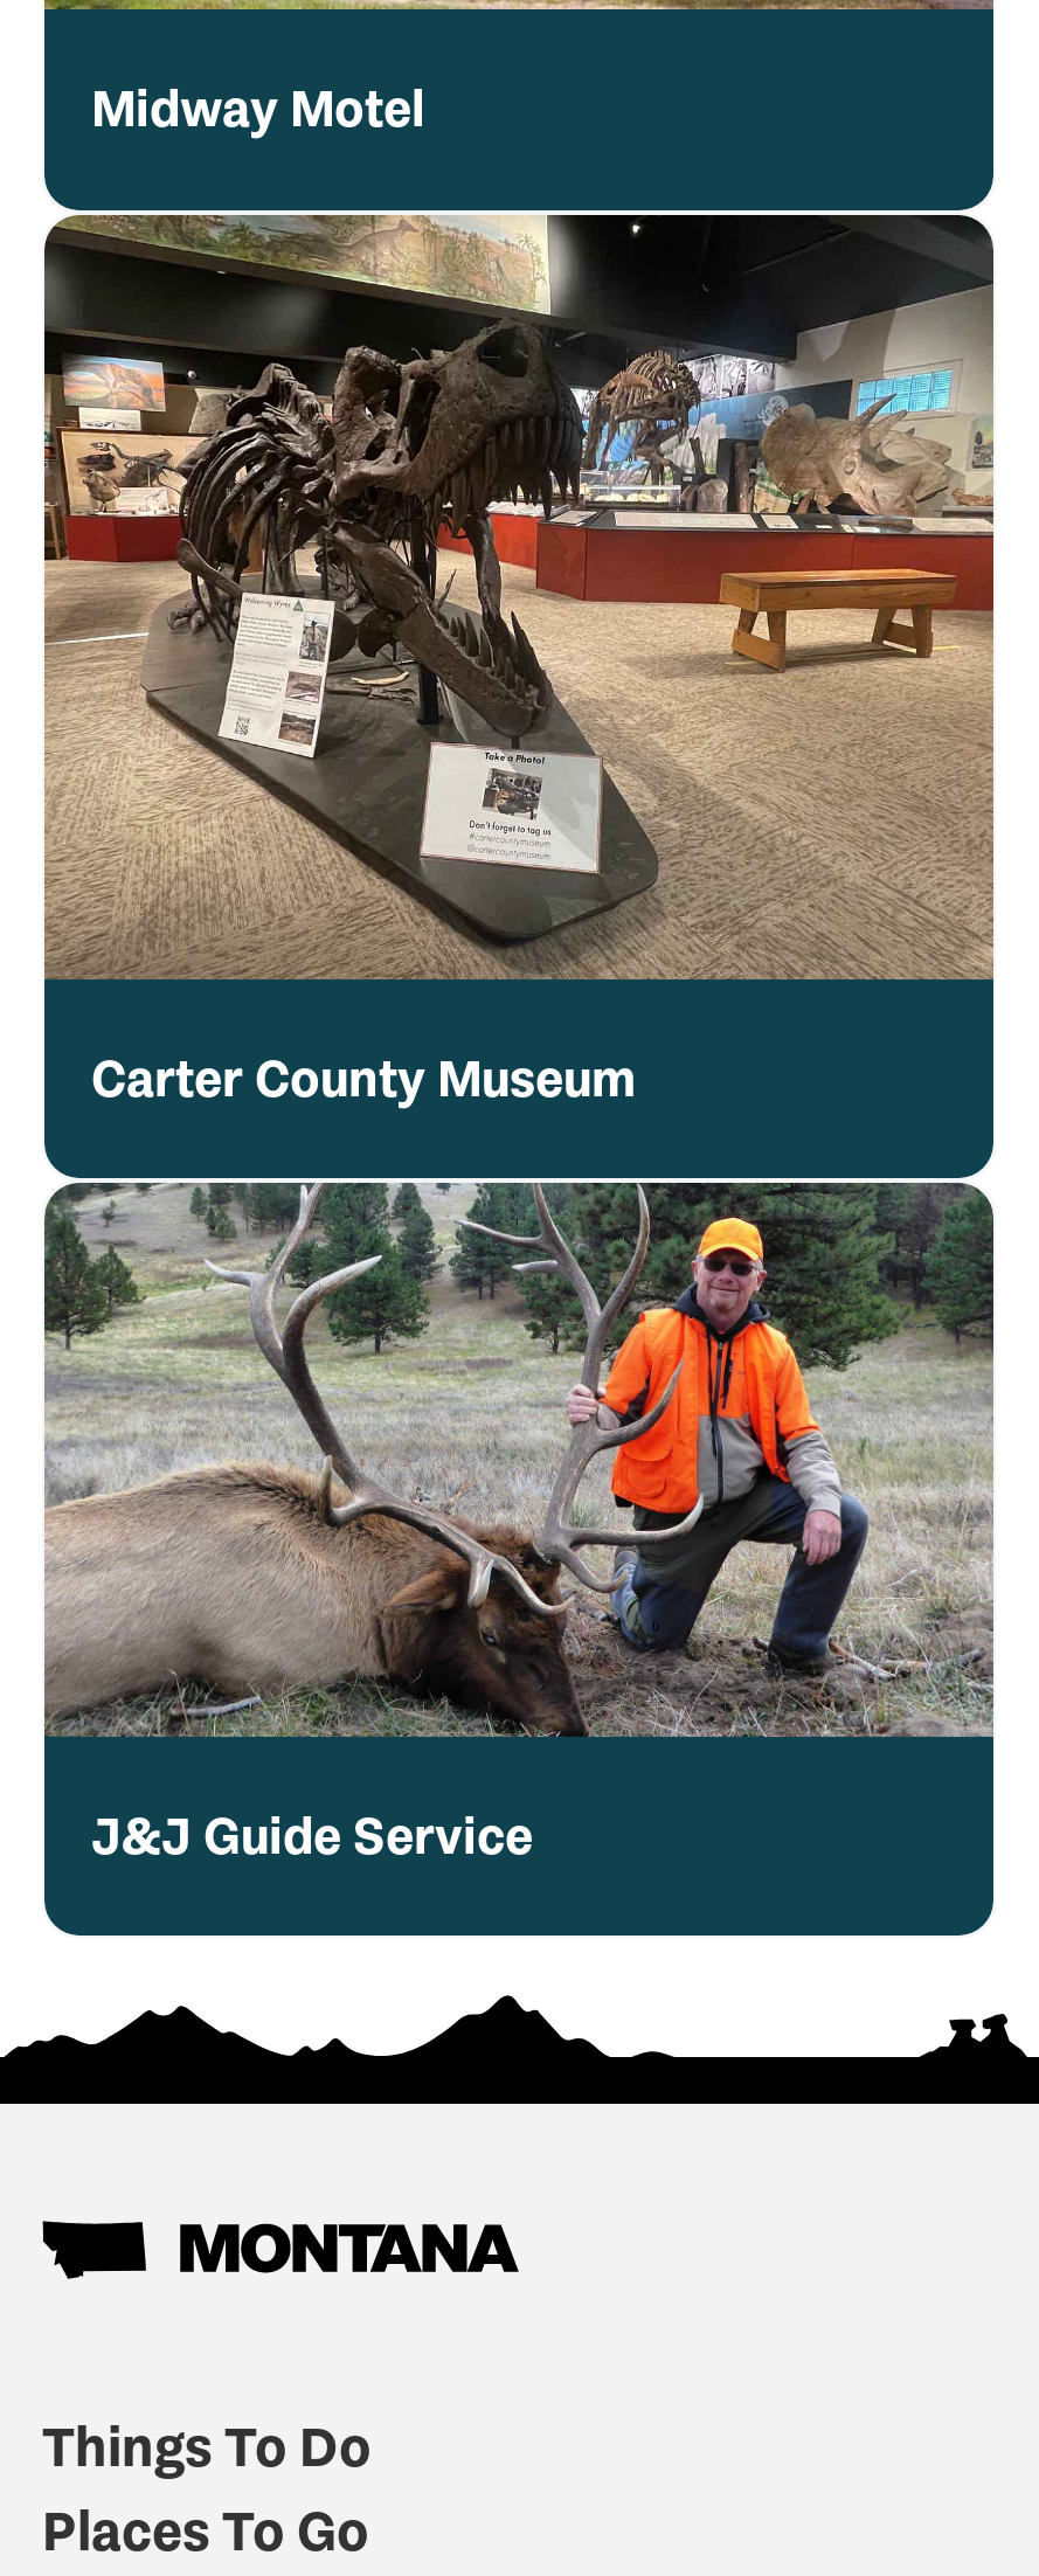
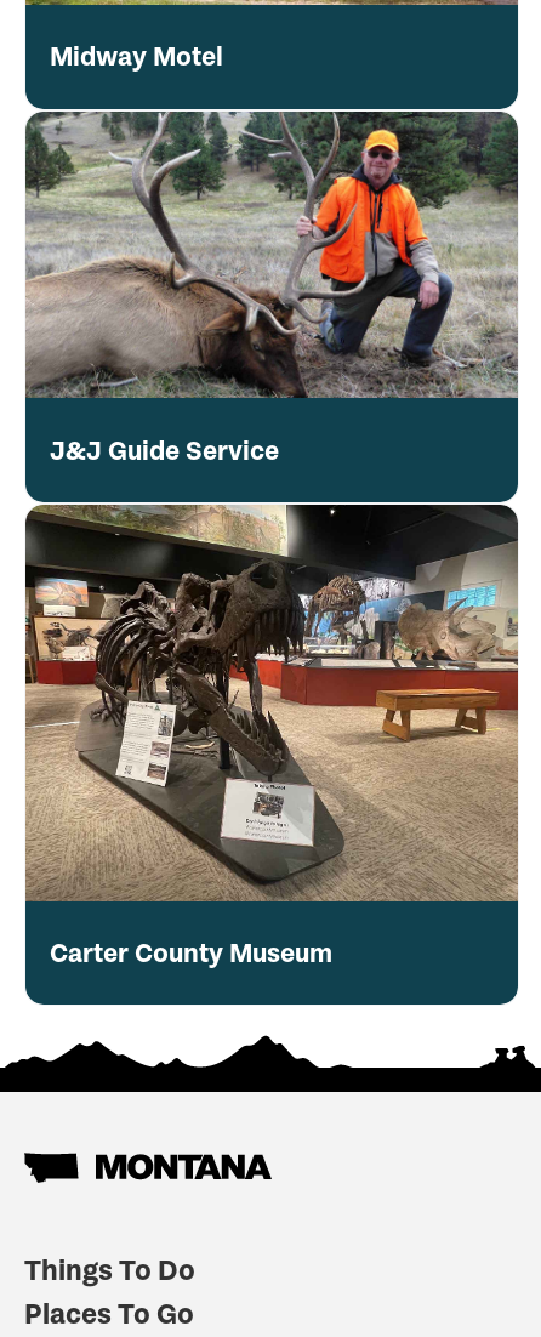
moved down: [image] | Carter County Museum

moved up: [image] | J&J Guide Service
